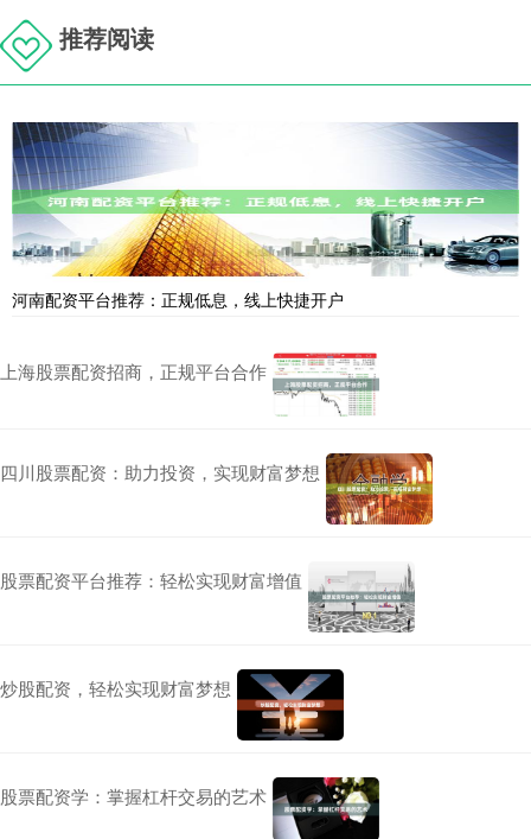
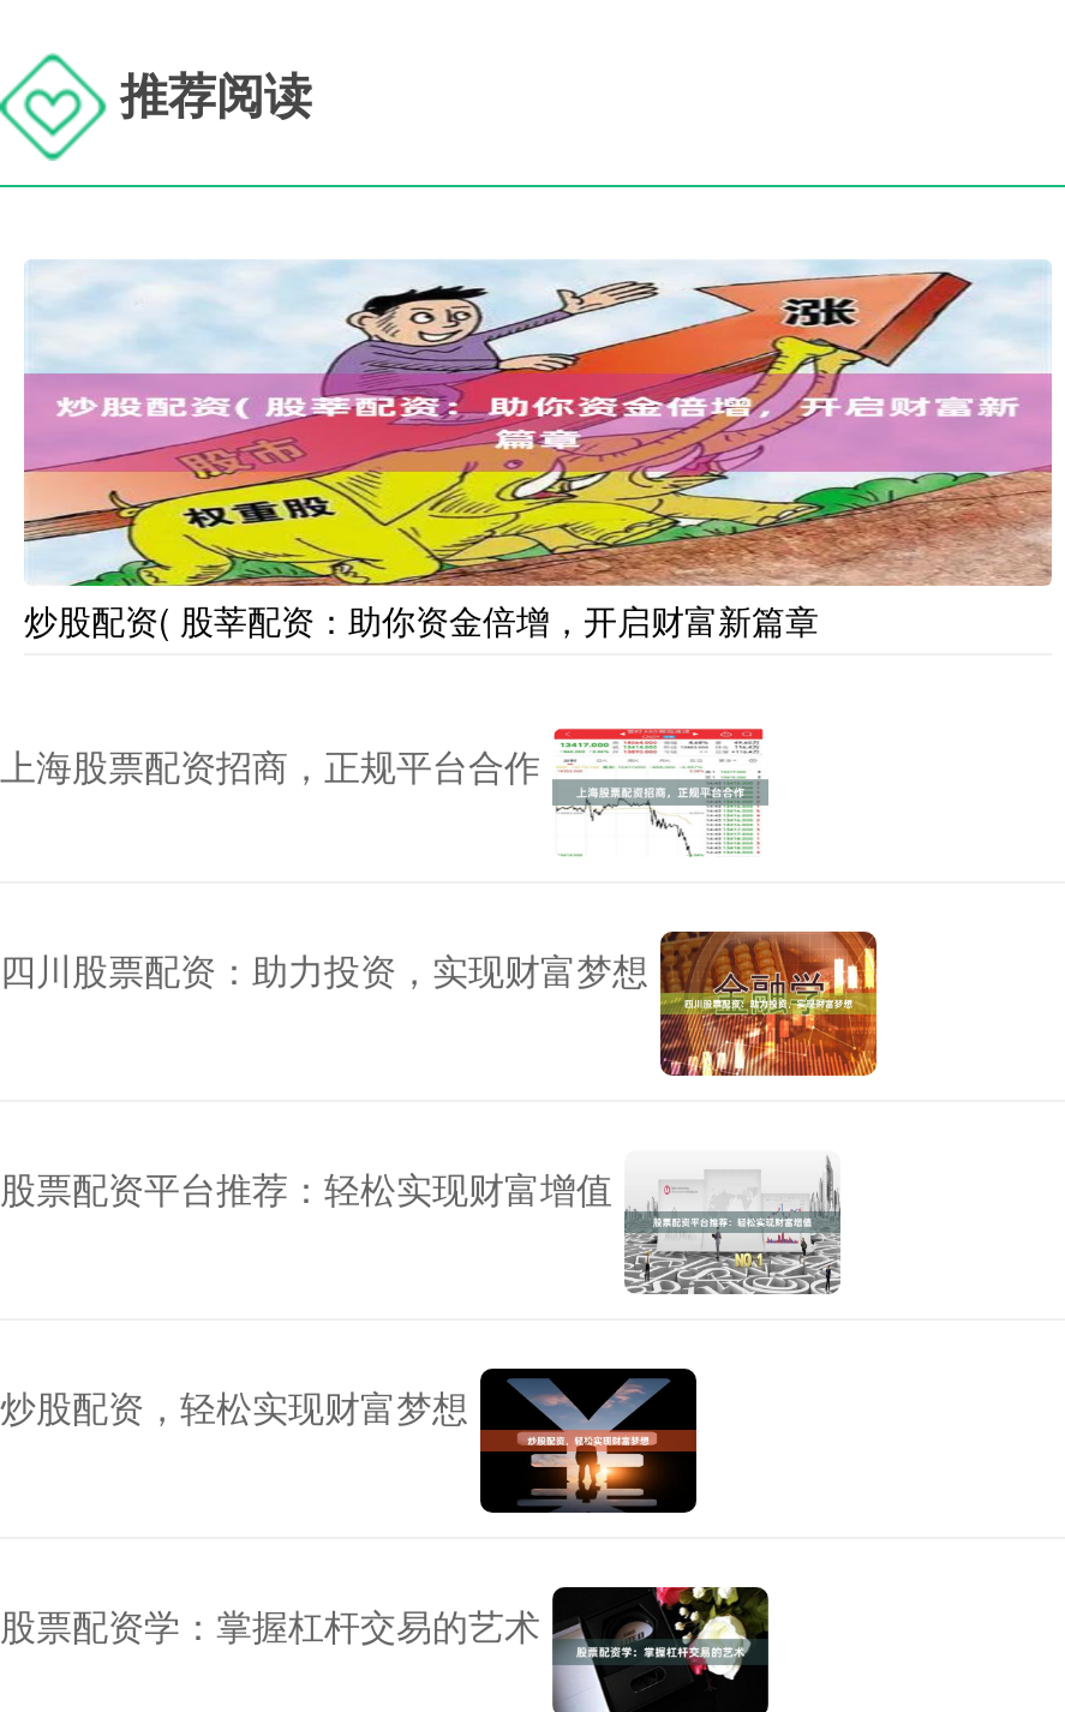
- [image]
- 河南配资平台推荐：正规低息，线上快捷开户
+ [image]
+ 炒股配资( 股莘配资：助你资金倍增，开启财富新篇章
